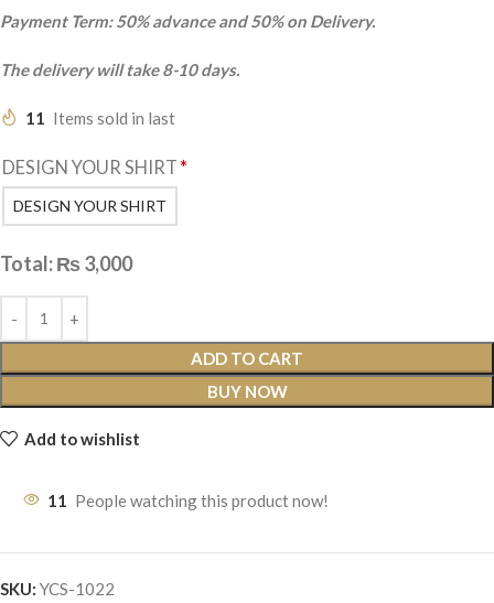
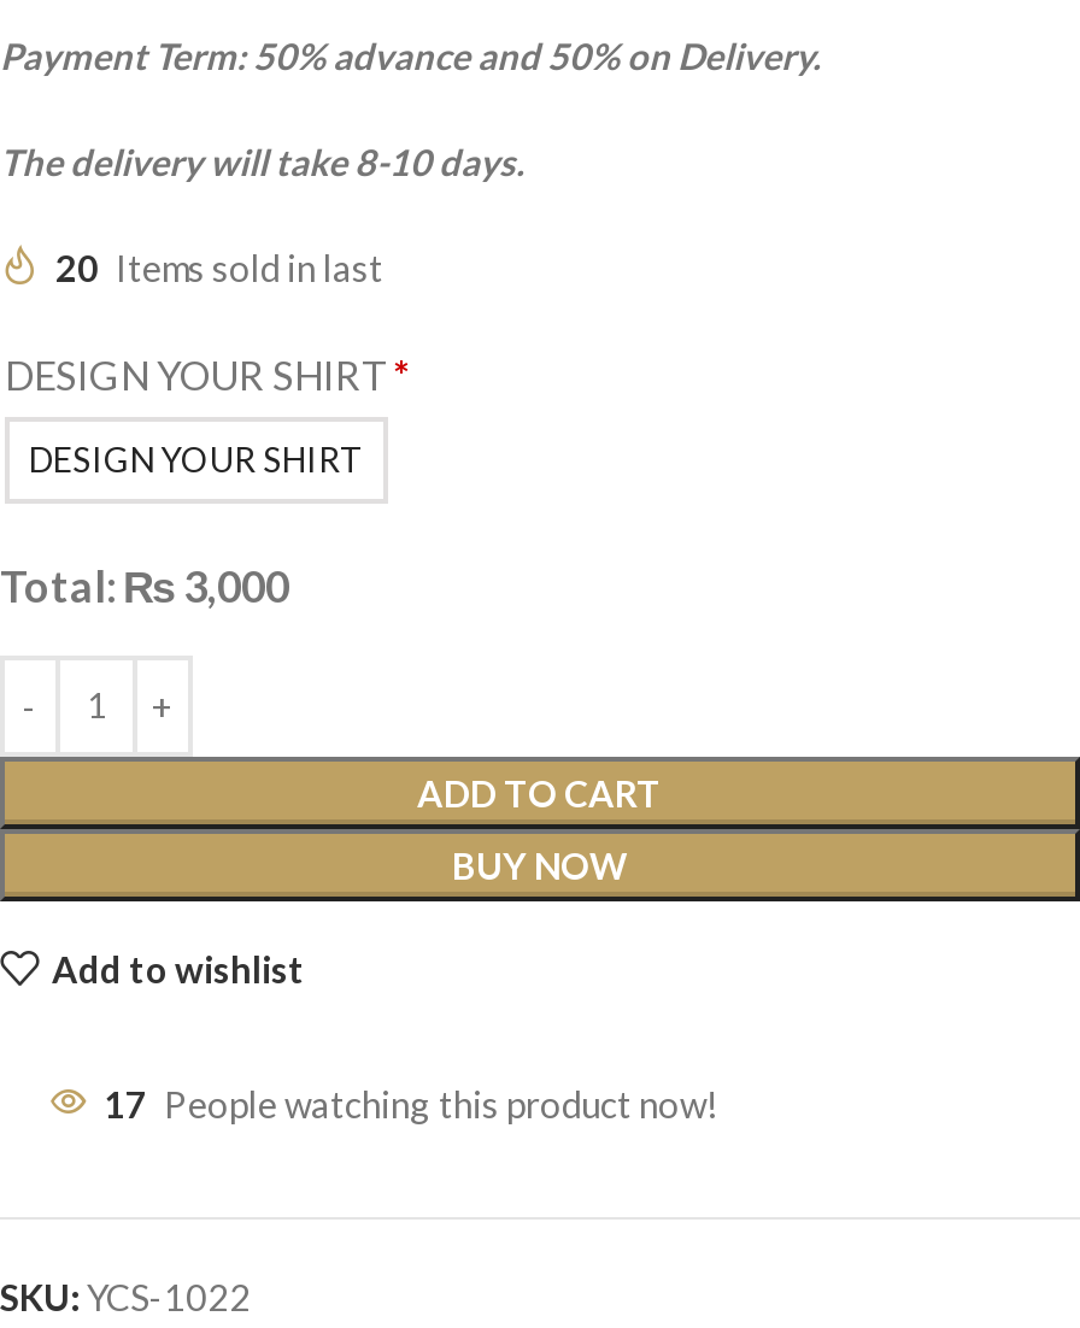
- 11 Items sold in last
+ 20 Items sold in last

- 11 People watching this product now!
+ 17 People watching this product now!
